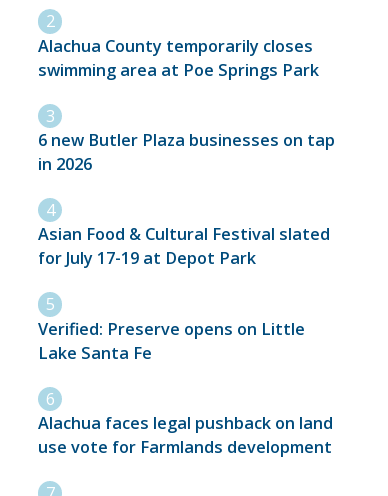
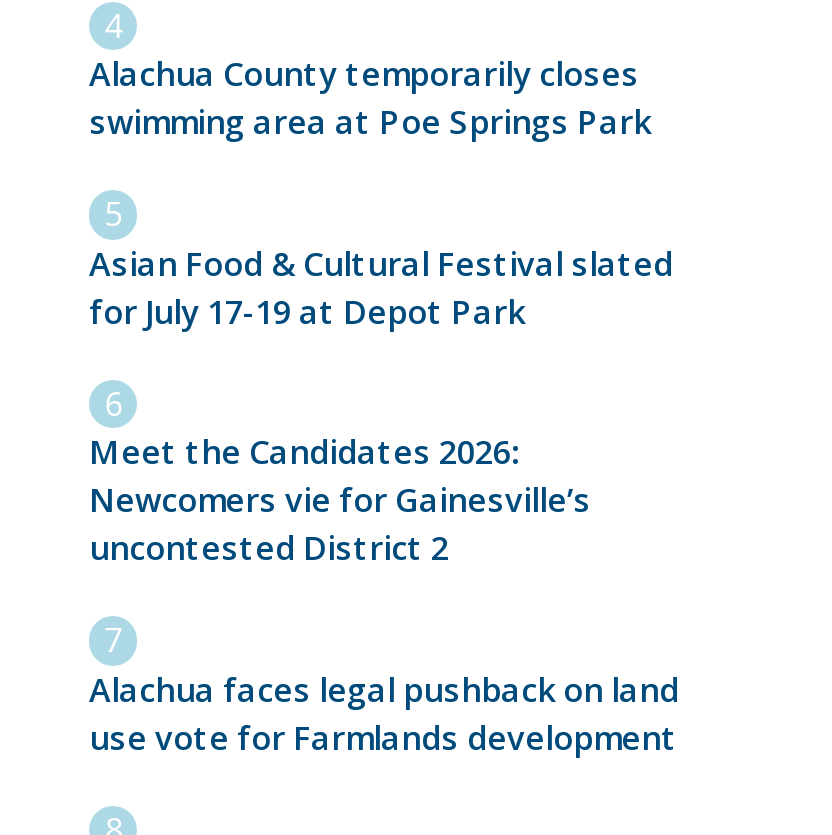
- 6 new Butler Plaza businesses on tap
- in 2026

moved up: Asian Food & Cultural Festival slated | for July 17-19 at Depot Park

- Verified: Preserve opens on Little
- Lake Santa Fe
+ Meet the Candidates 2026:
+ Newcomers vie for Gainesville’s
+ uncontested District 2
